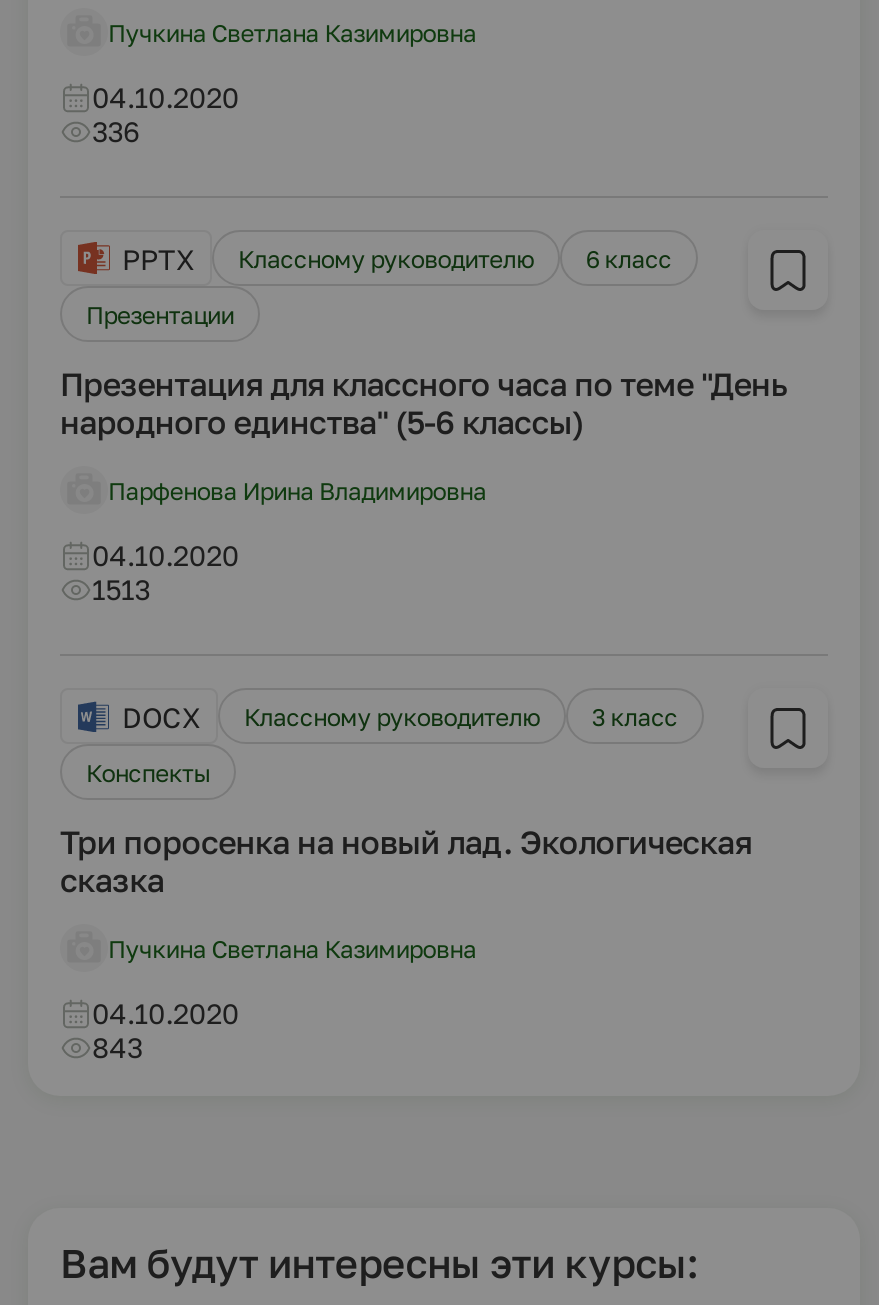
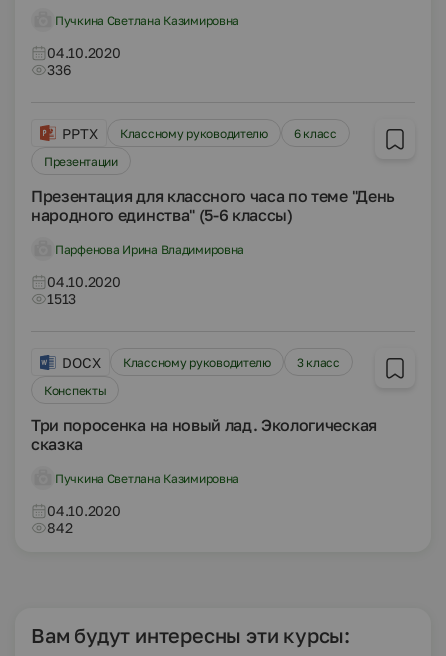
- 843
+ 842
